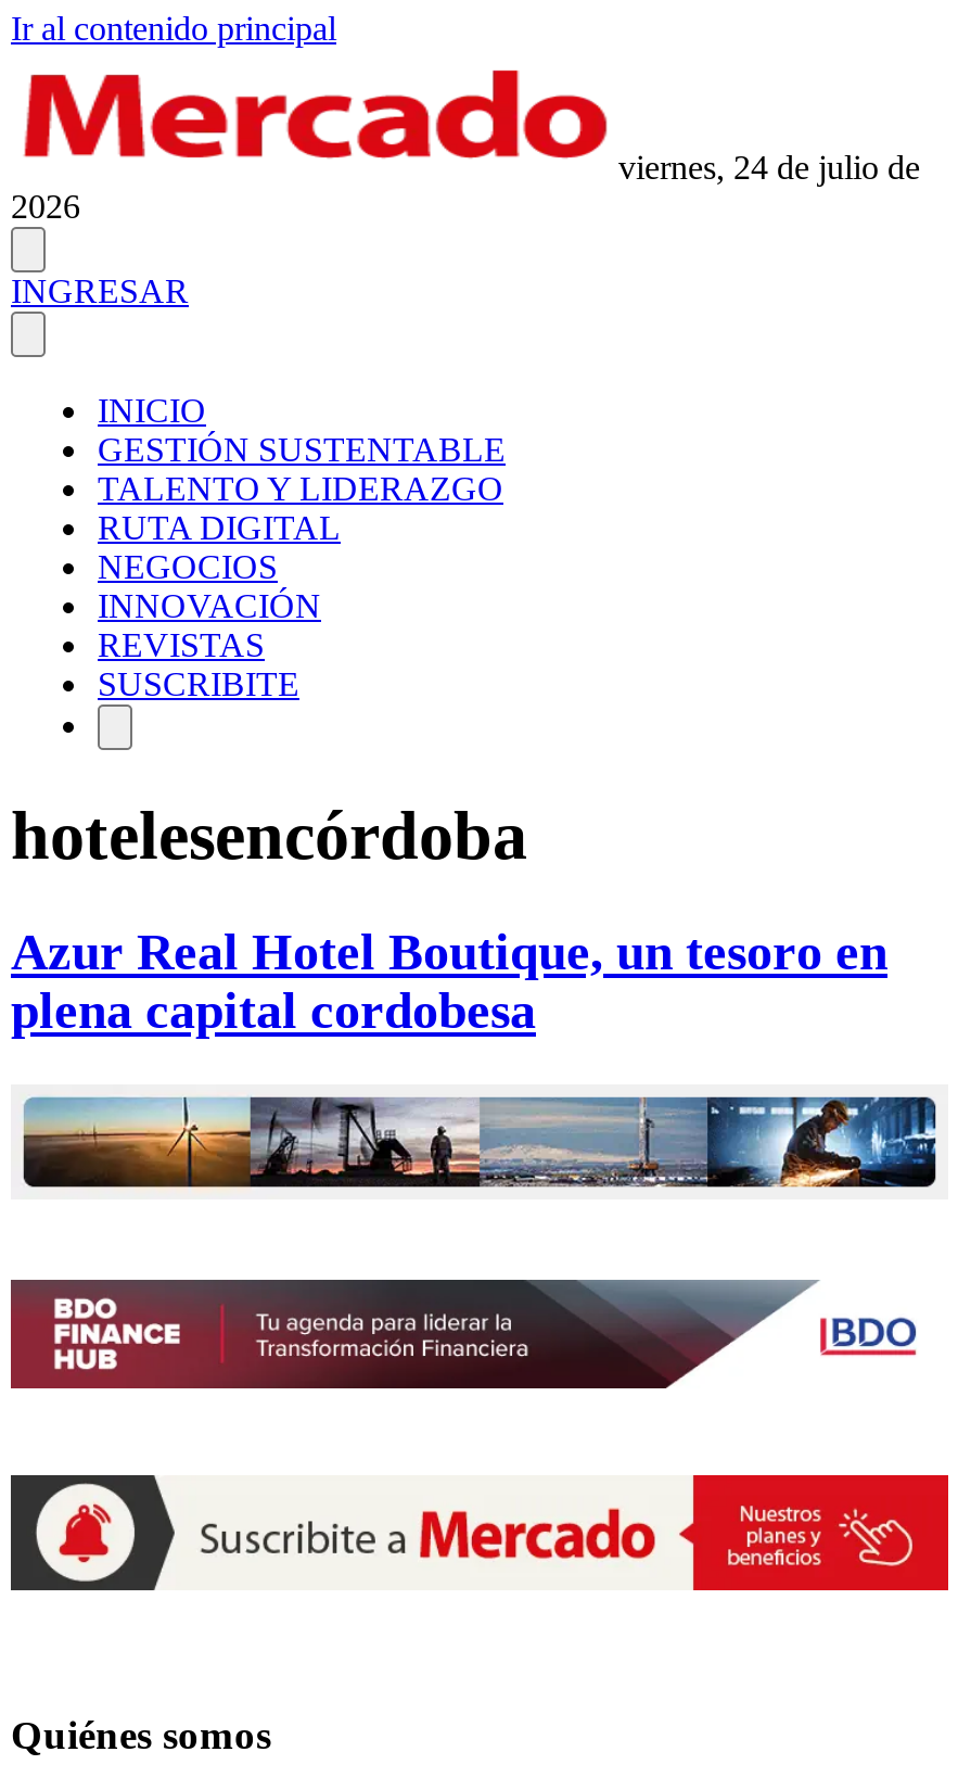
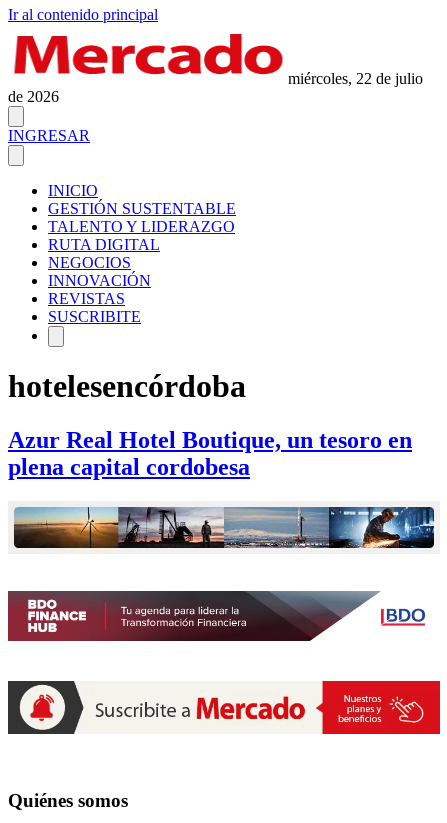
- viernes, 24 de julio de
- 2026
+ miércoles, 22 de julio
+ de 2026
